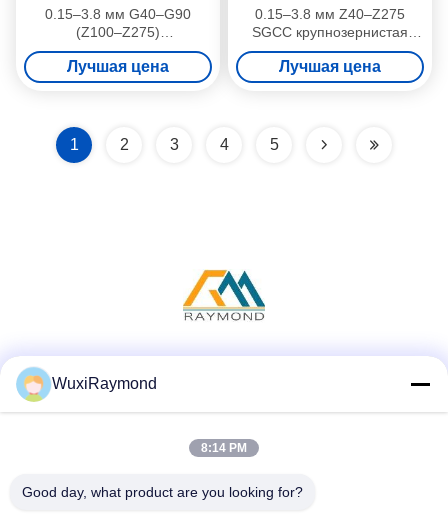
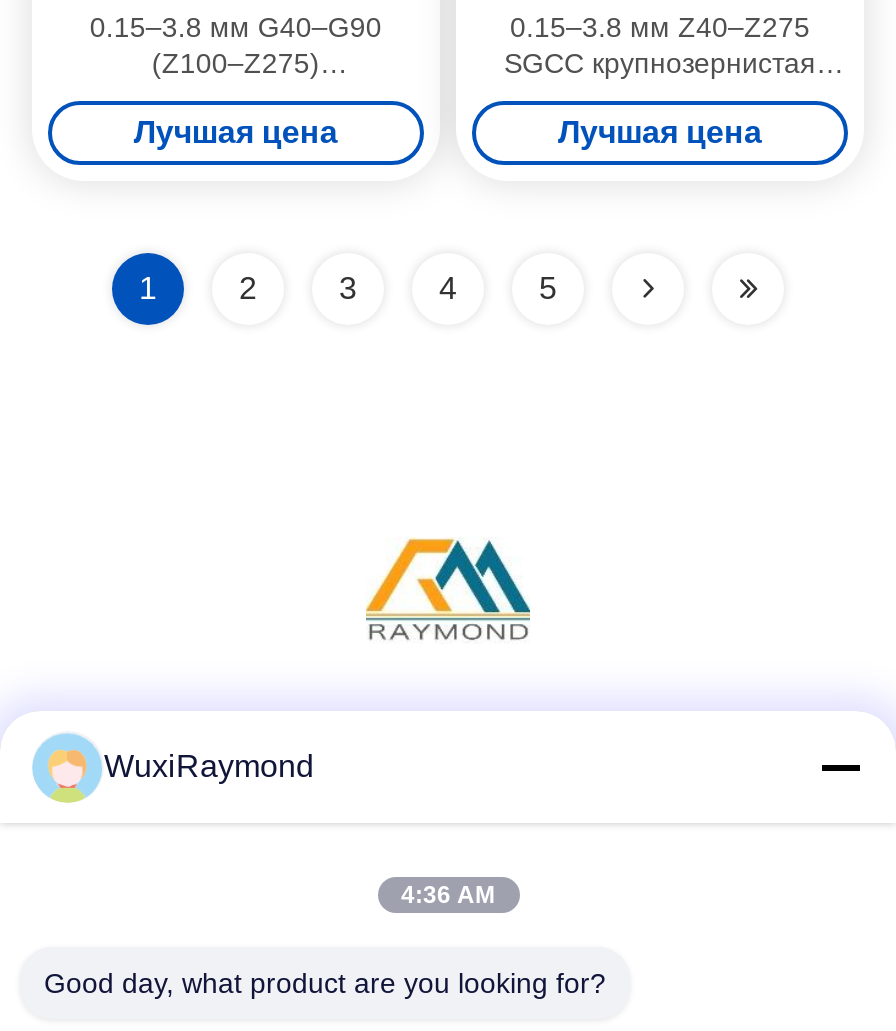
- 8:14 PM
+ 4:36 AM
